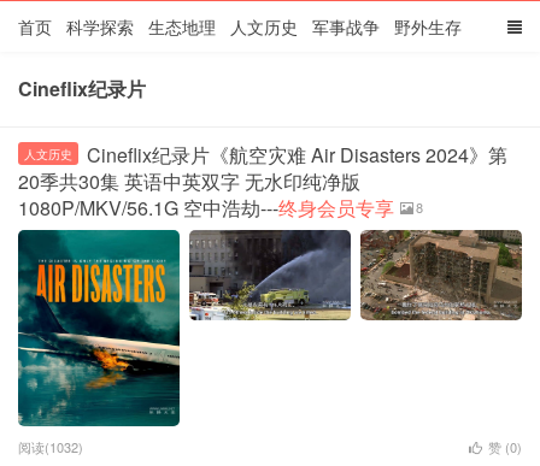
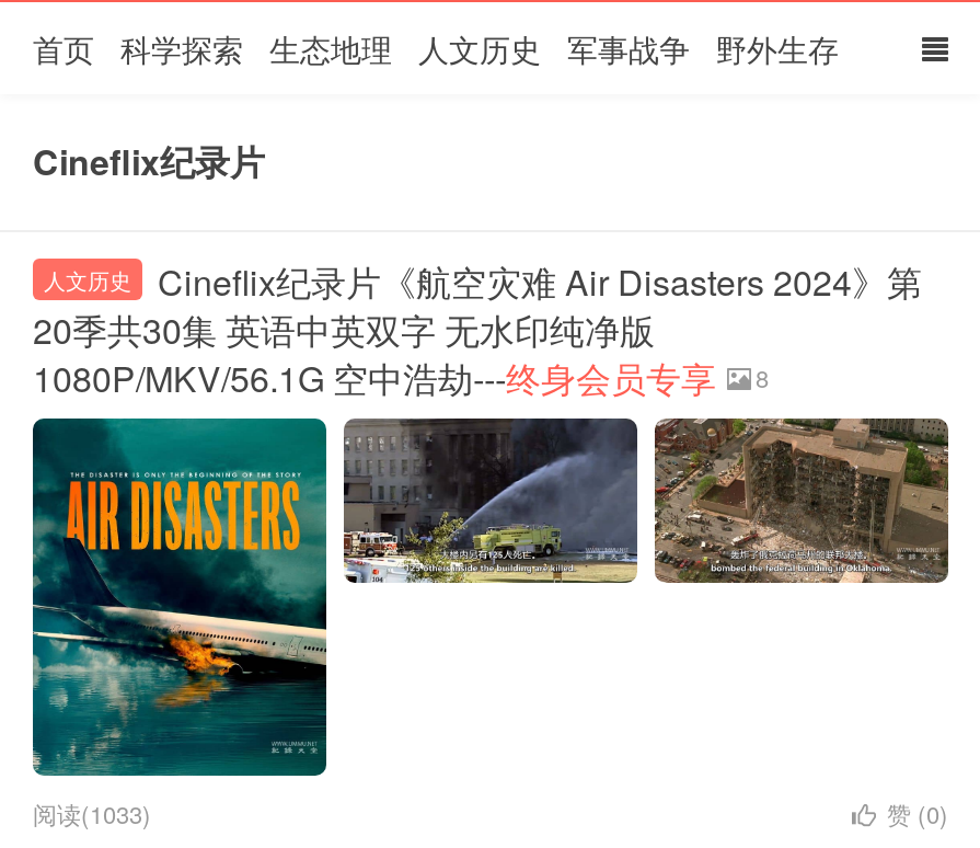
- 阅读(1032)
+ 阅读(1033)
